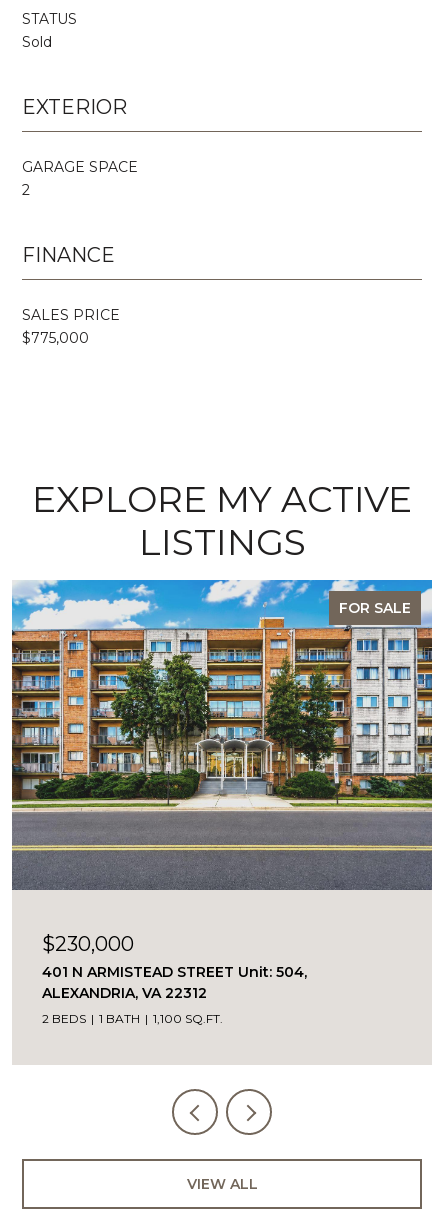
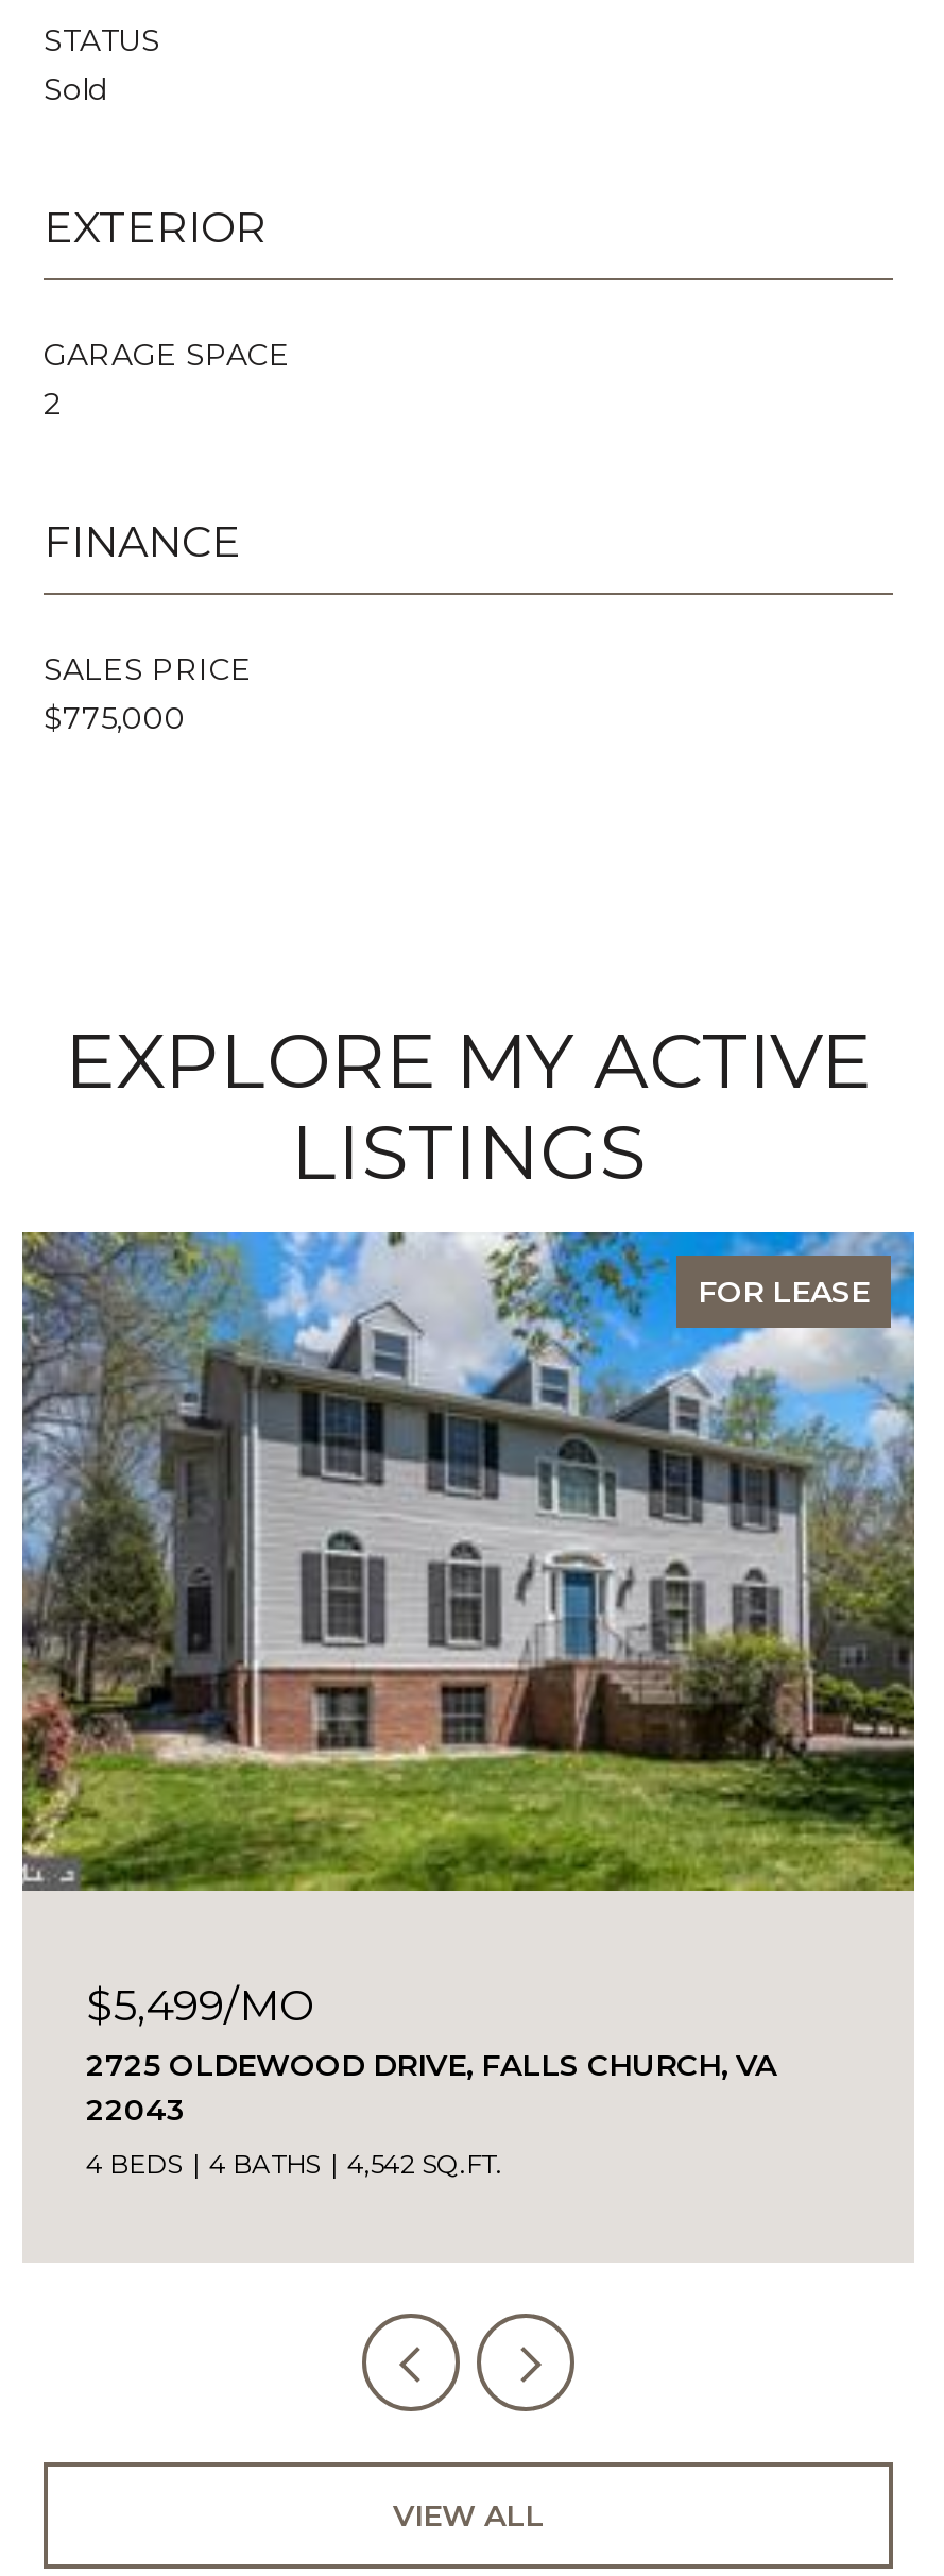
- [image]
- FOR SALE
+ [image]
+ FOR LEASE

- $230,000
- 401 N ARMISTEAD STREET Unit: 504,
- ALEXANDRIA, VA 22312
+ $5,499/MO
+ 2725 OLDEWOOD DRIVE, FALLS CHURCH, VA
+ 22043

- 2 BEDS
- 1 BATH
- 1,100 SQ.FT.
+ 4 BEDS
+ 4 BATHS
+ 4,542 SQ.FT.
